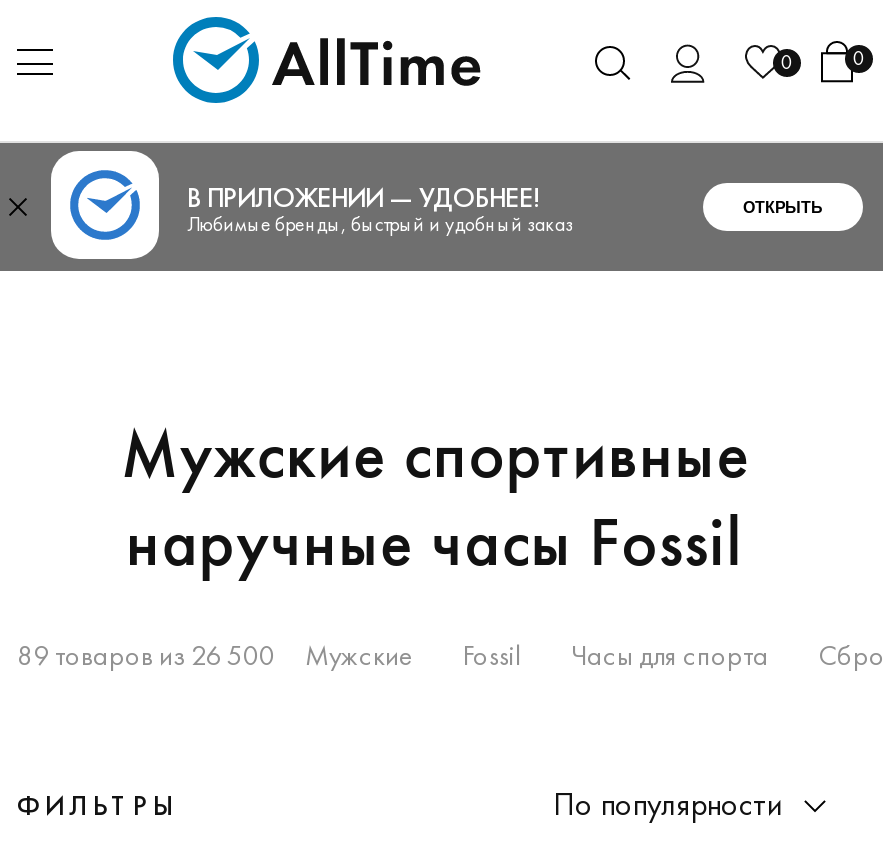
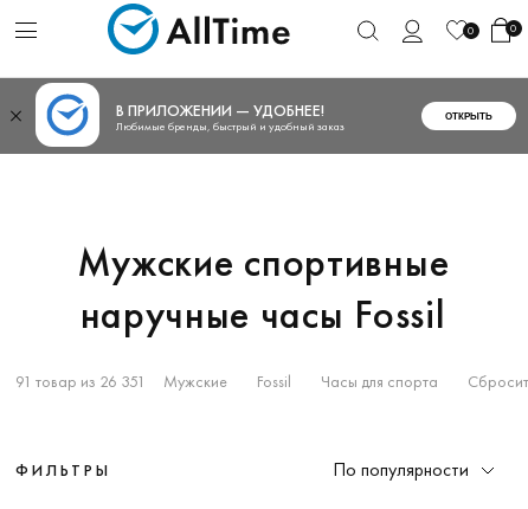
- 89 товаров из 26 500
+ 91 товар из 26 351
